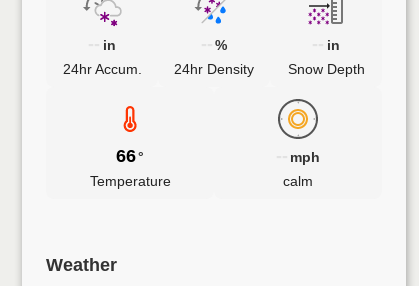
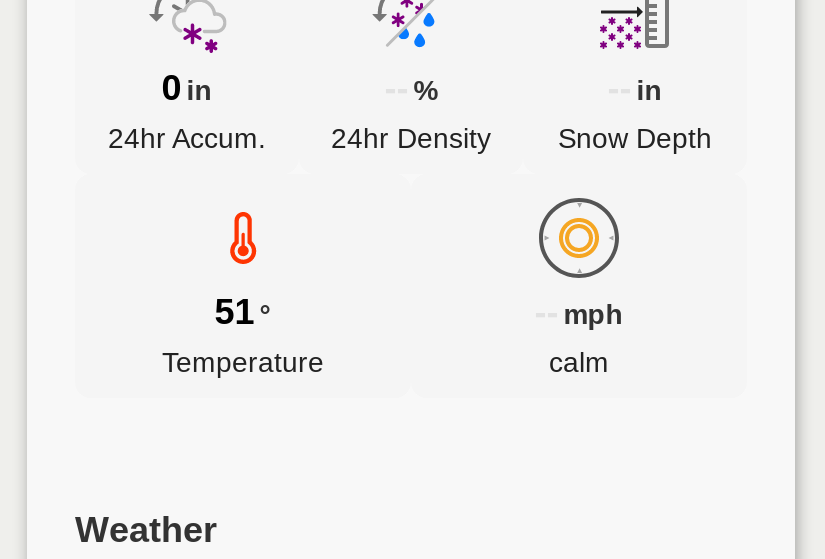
- -- in
+ 0 in

- 66 °
+ 51 °
